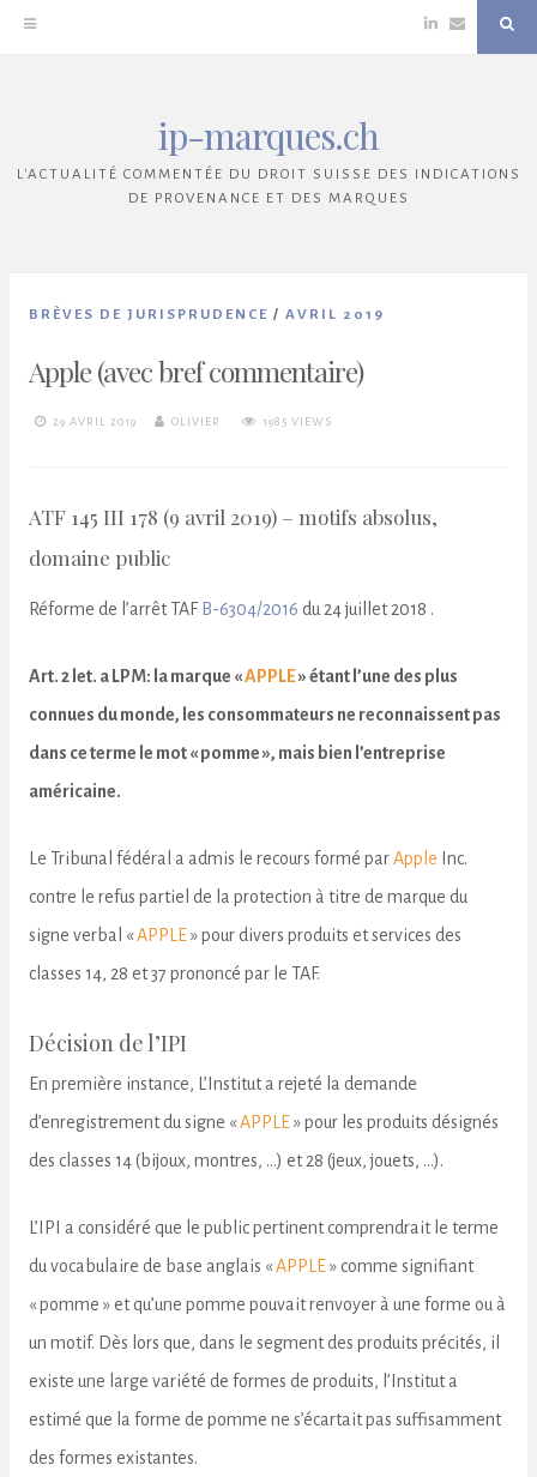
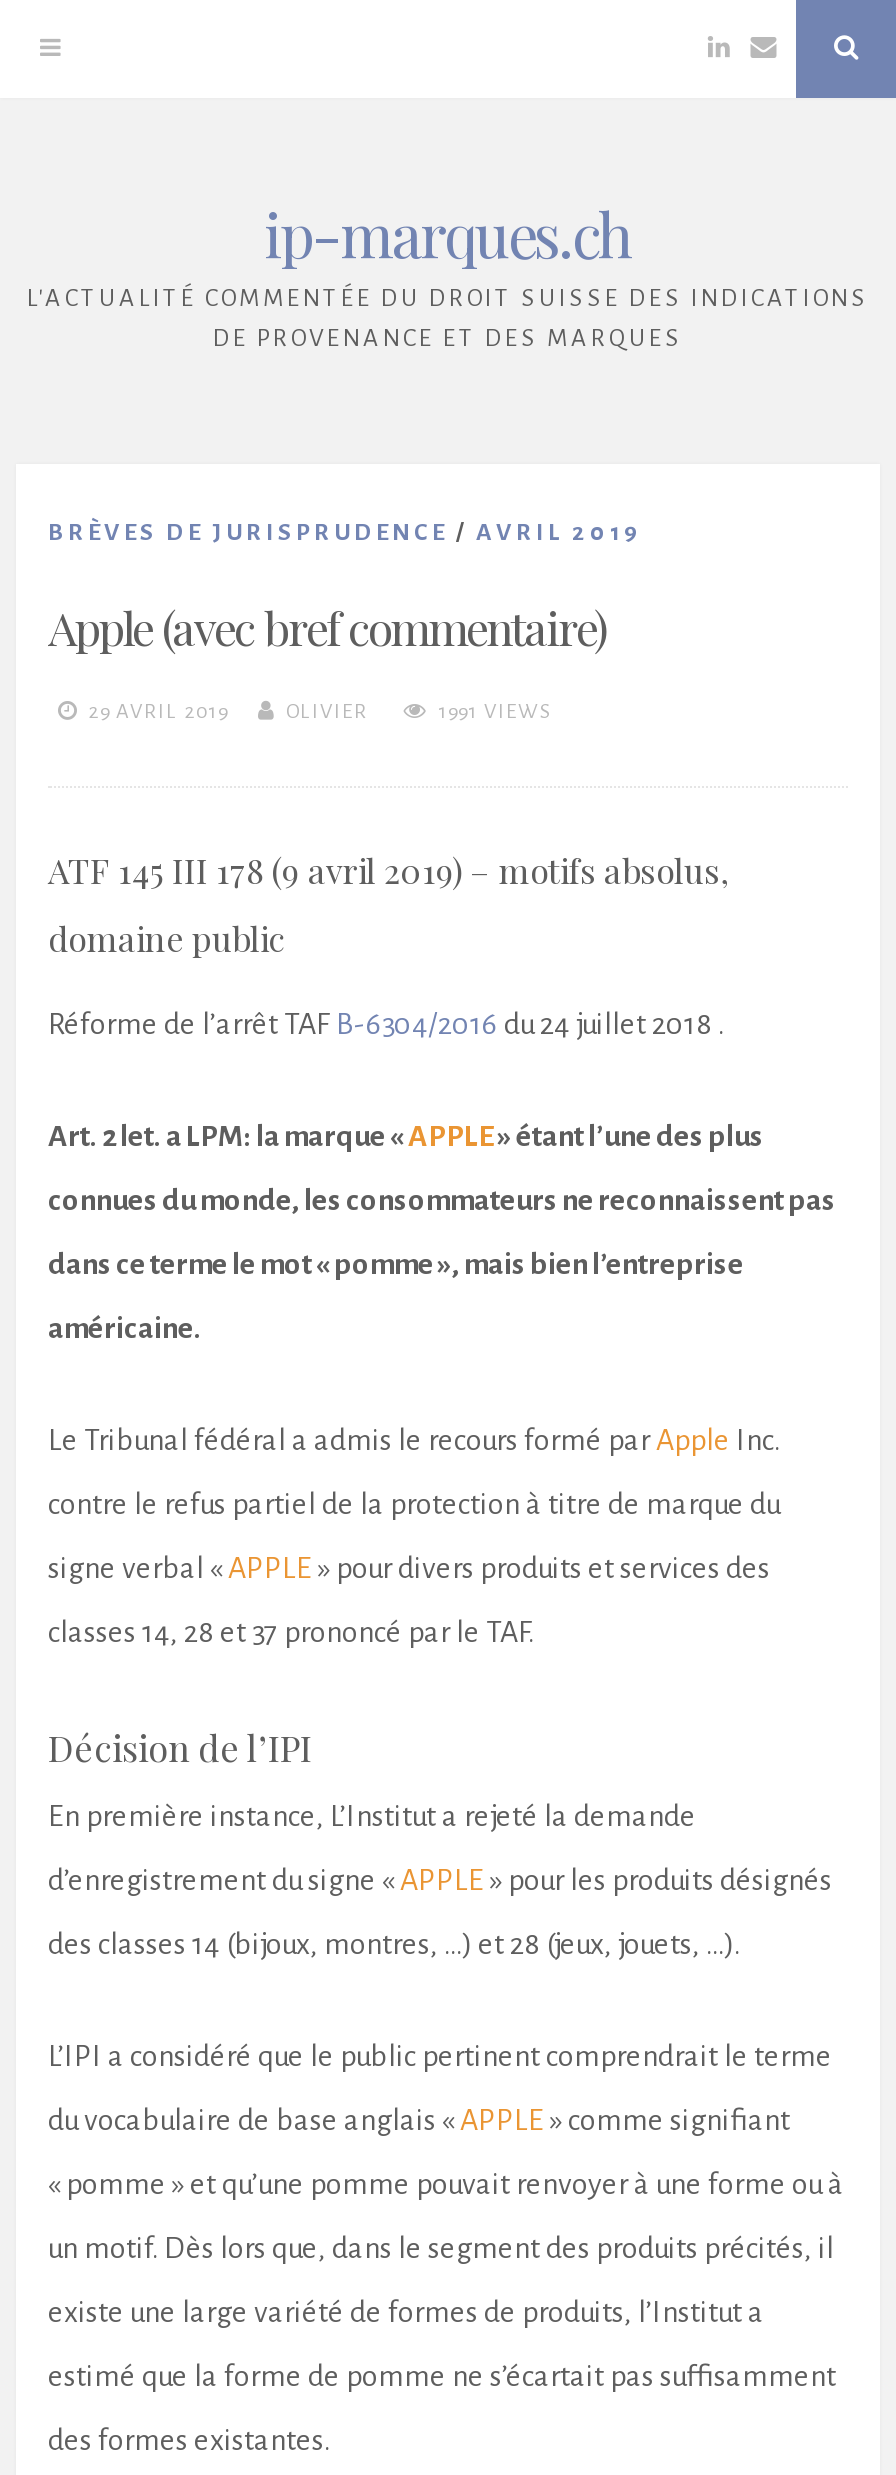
- 1985 VIEWS
+ 1991 VIEWS
